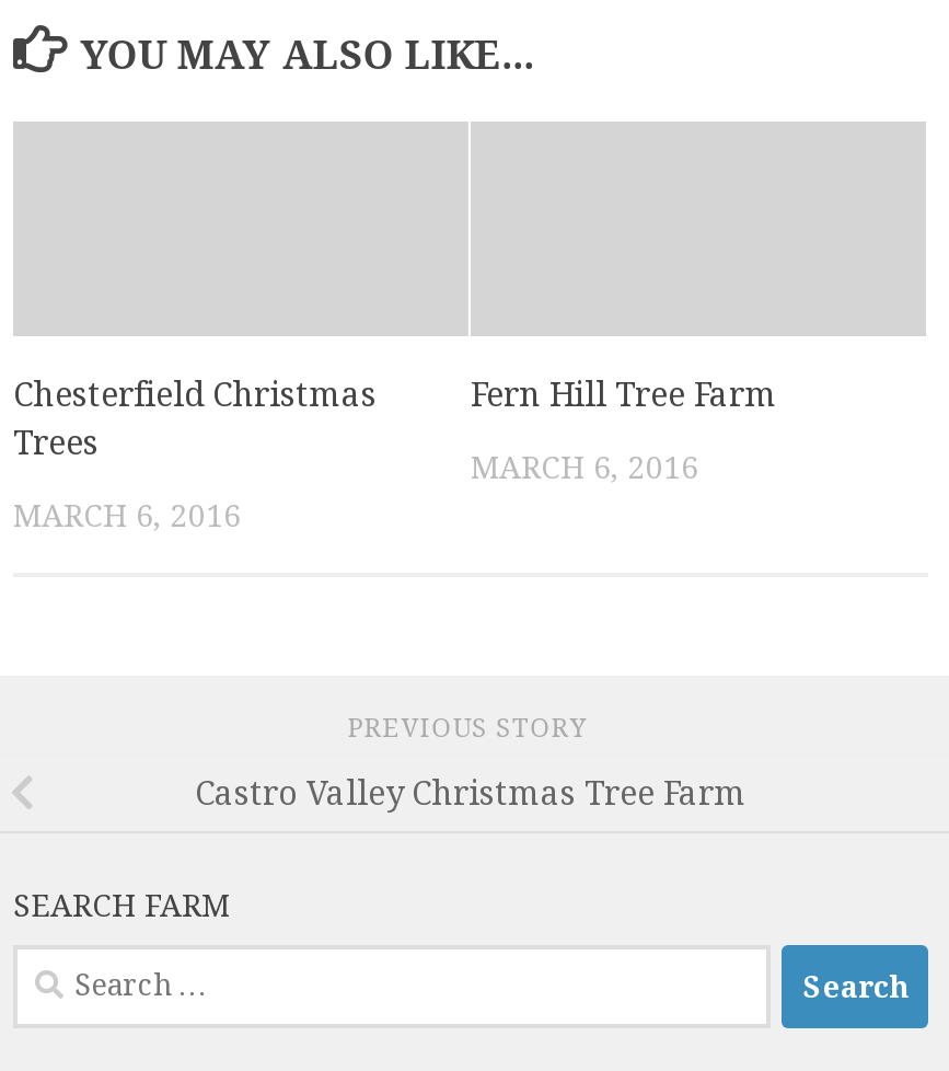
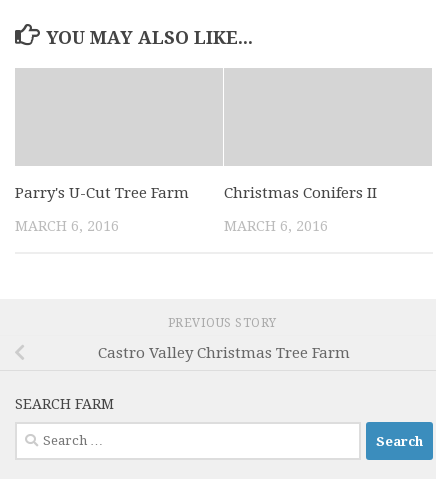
- Chesterfield Christmas
- Trees
+ Parry's U-Cut Tree Farm

- Fern Hill Tree Farm
+ Christmas Conifers II
